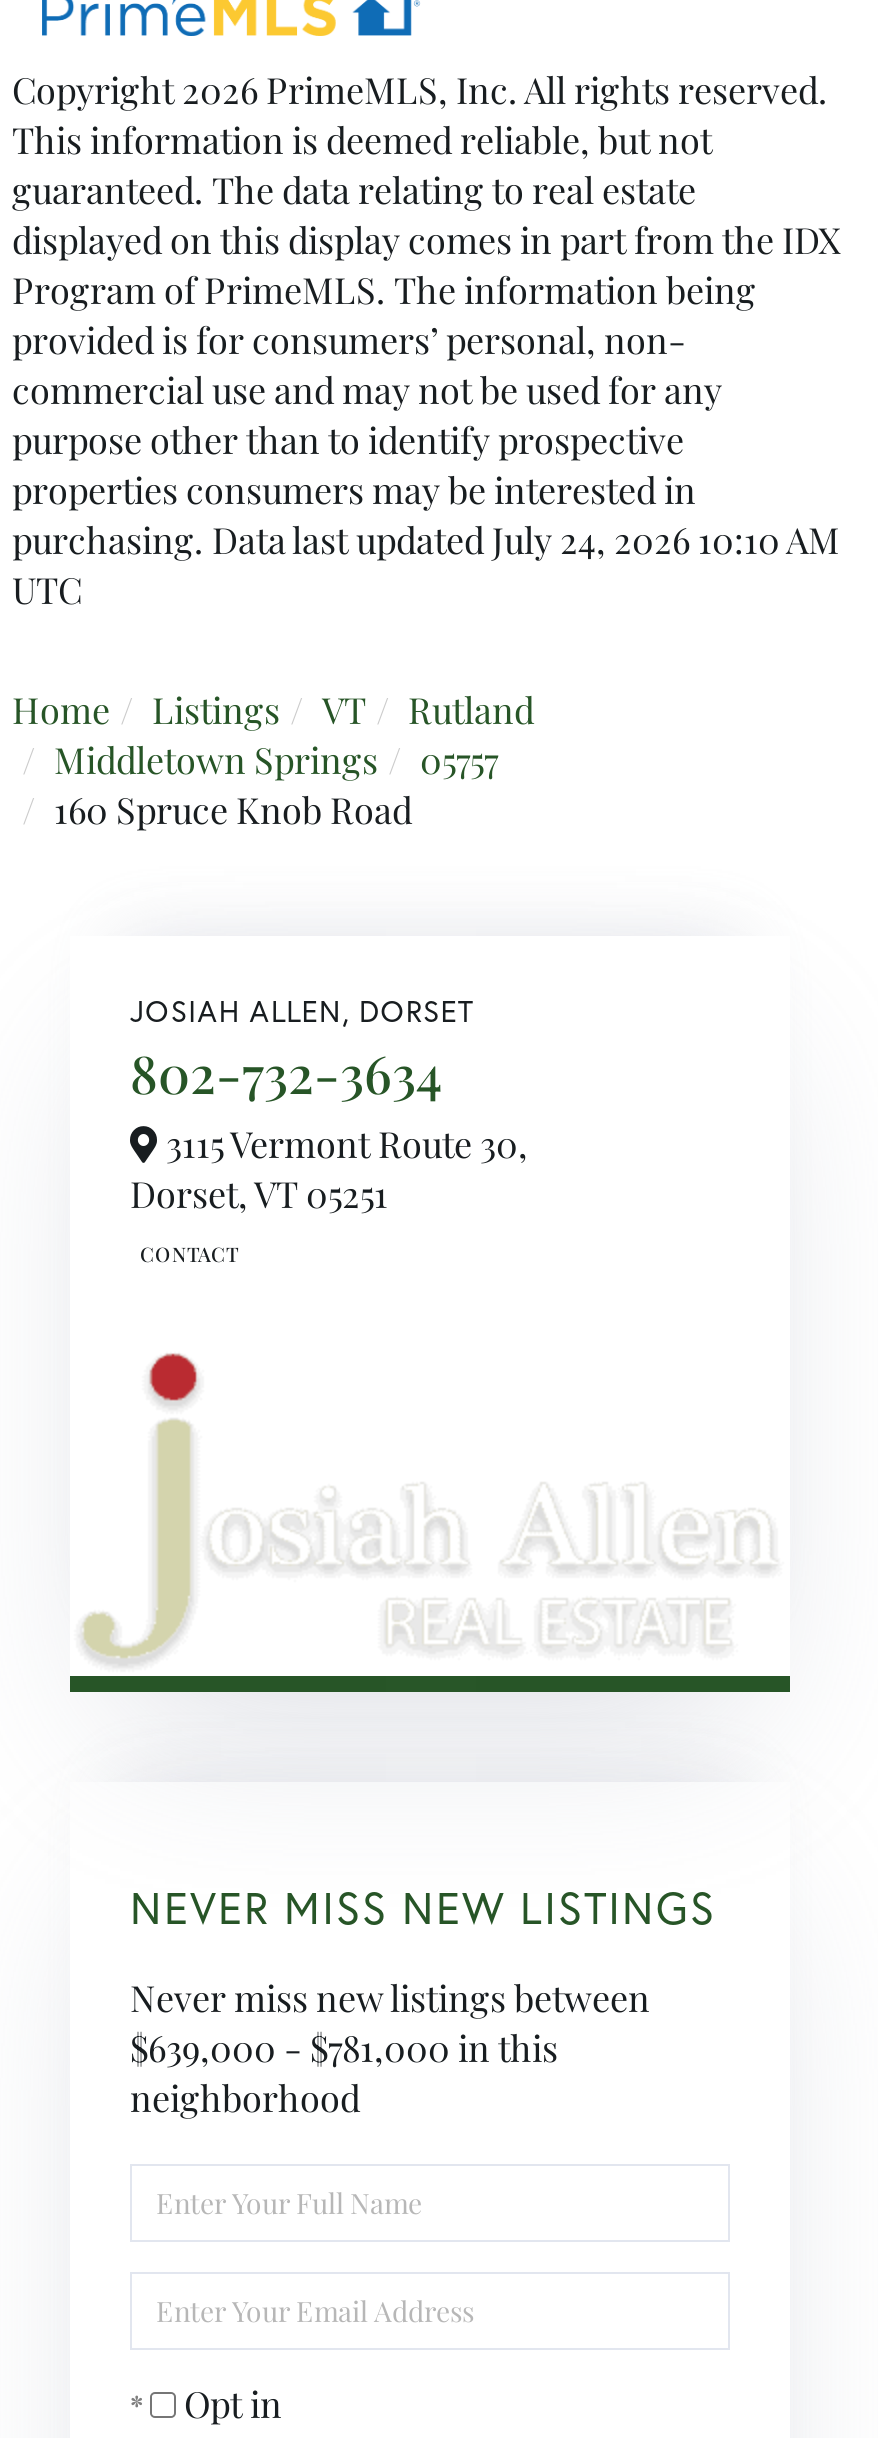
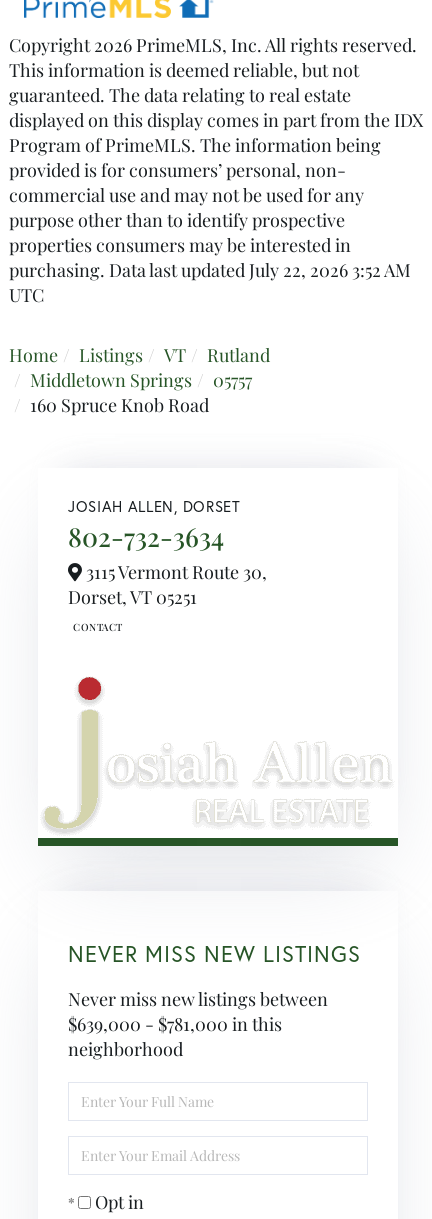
- purchasing. Data last updated July 24, 2026 10:10 AM
+ purchasing. Data last updated July 22, 2026 3:52 AM
